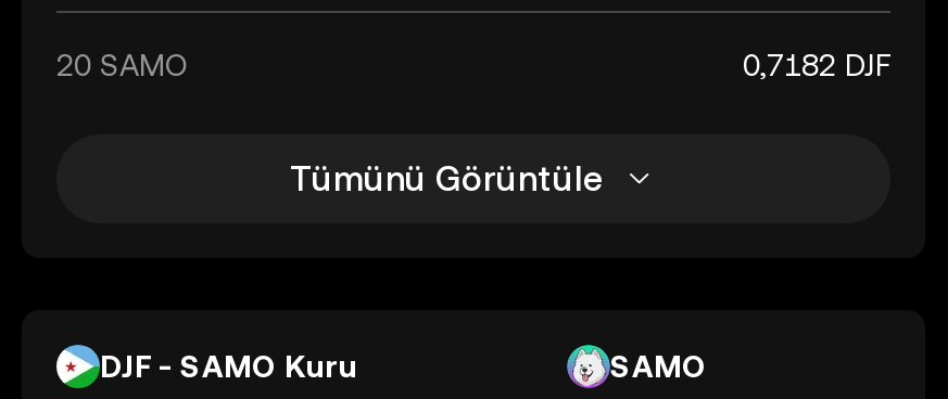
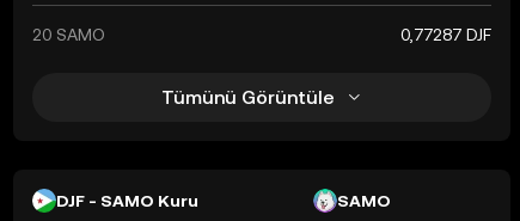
- 0,7182 DJF
+ 0,77287 DJF
